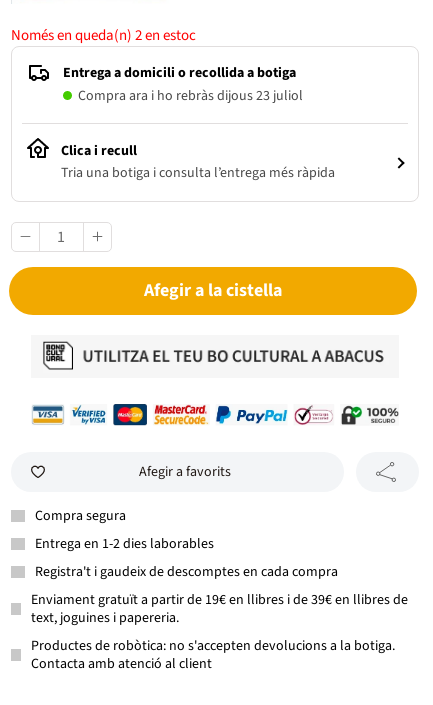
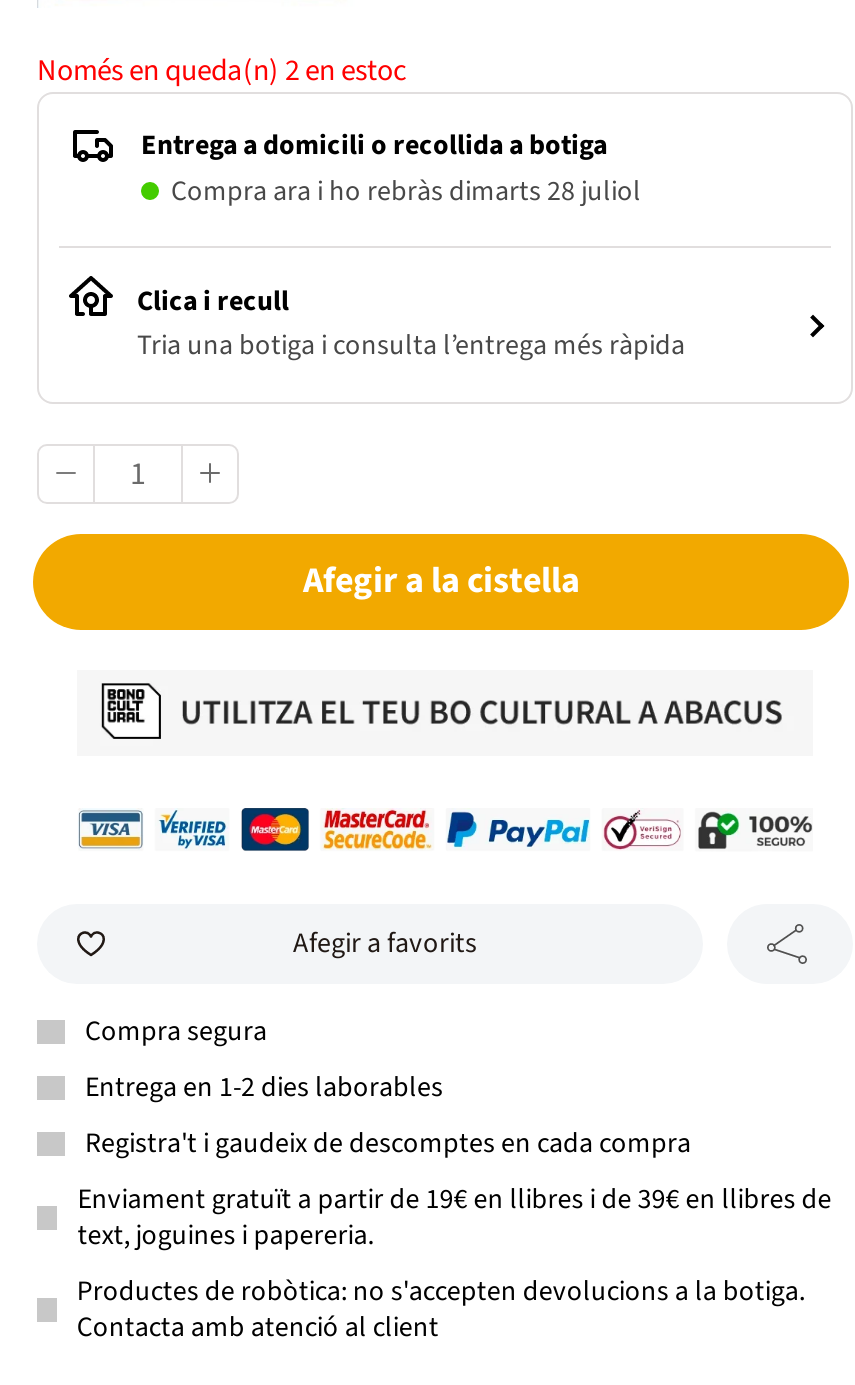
- Compra ara i ho rebràs dijous 23 juliol
+ Compra ara i ho rebràs dimarts 28 juliol
